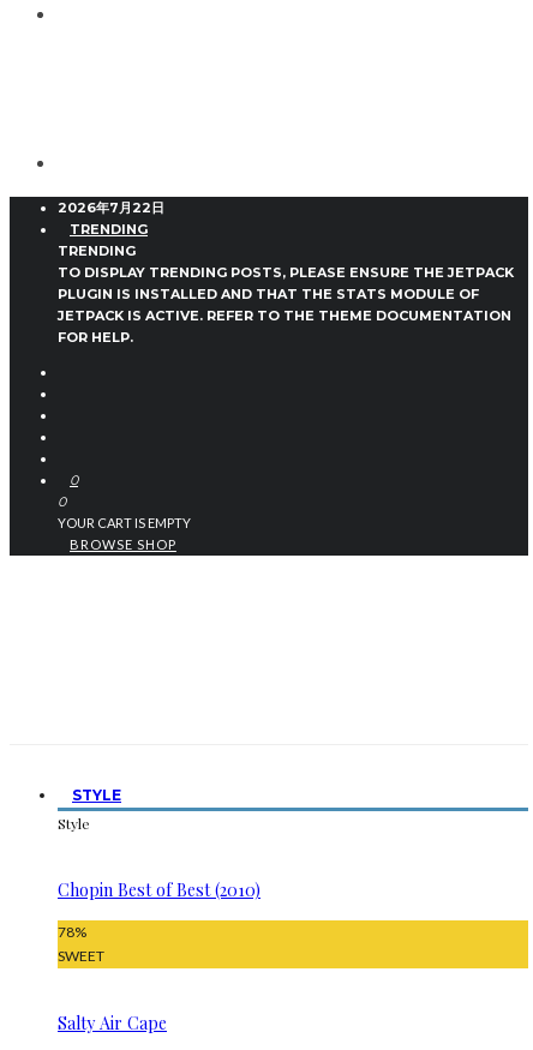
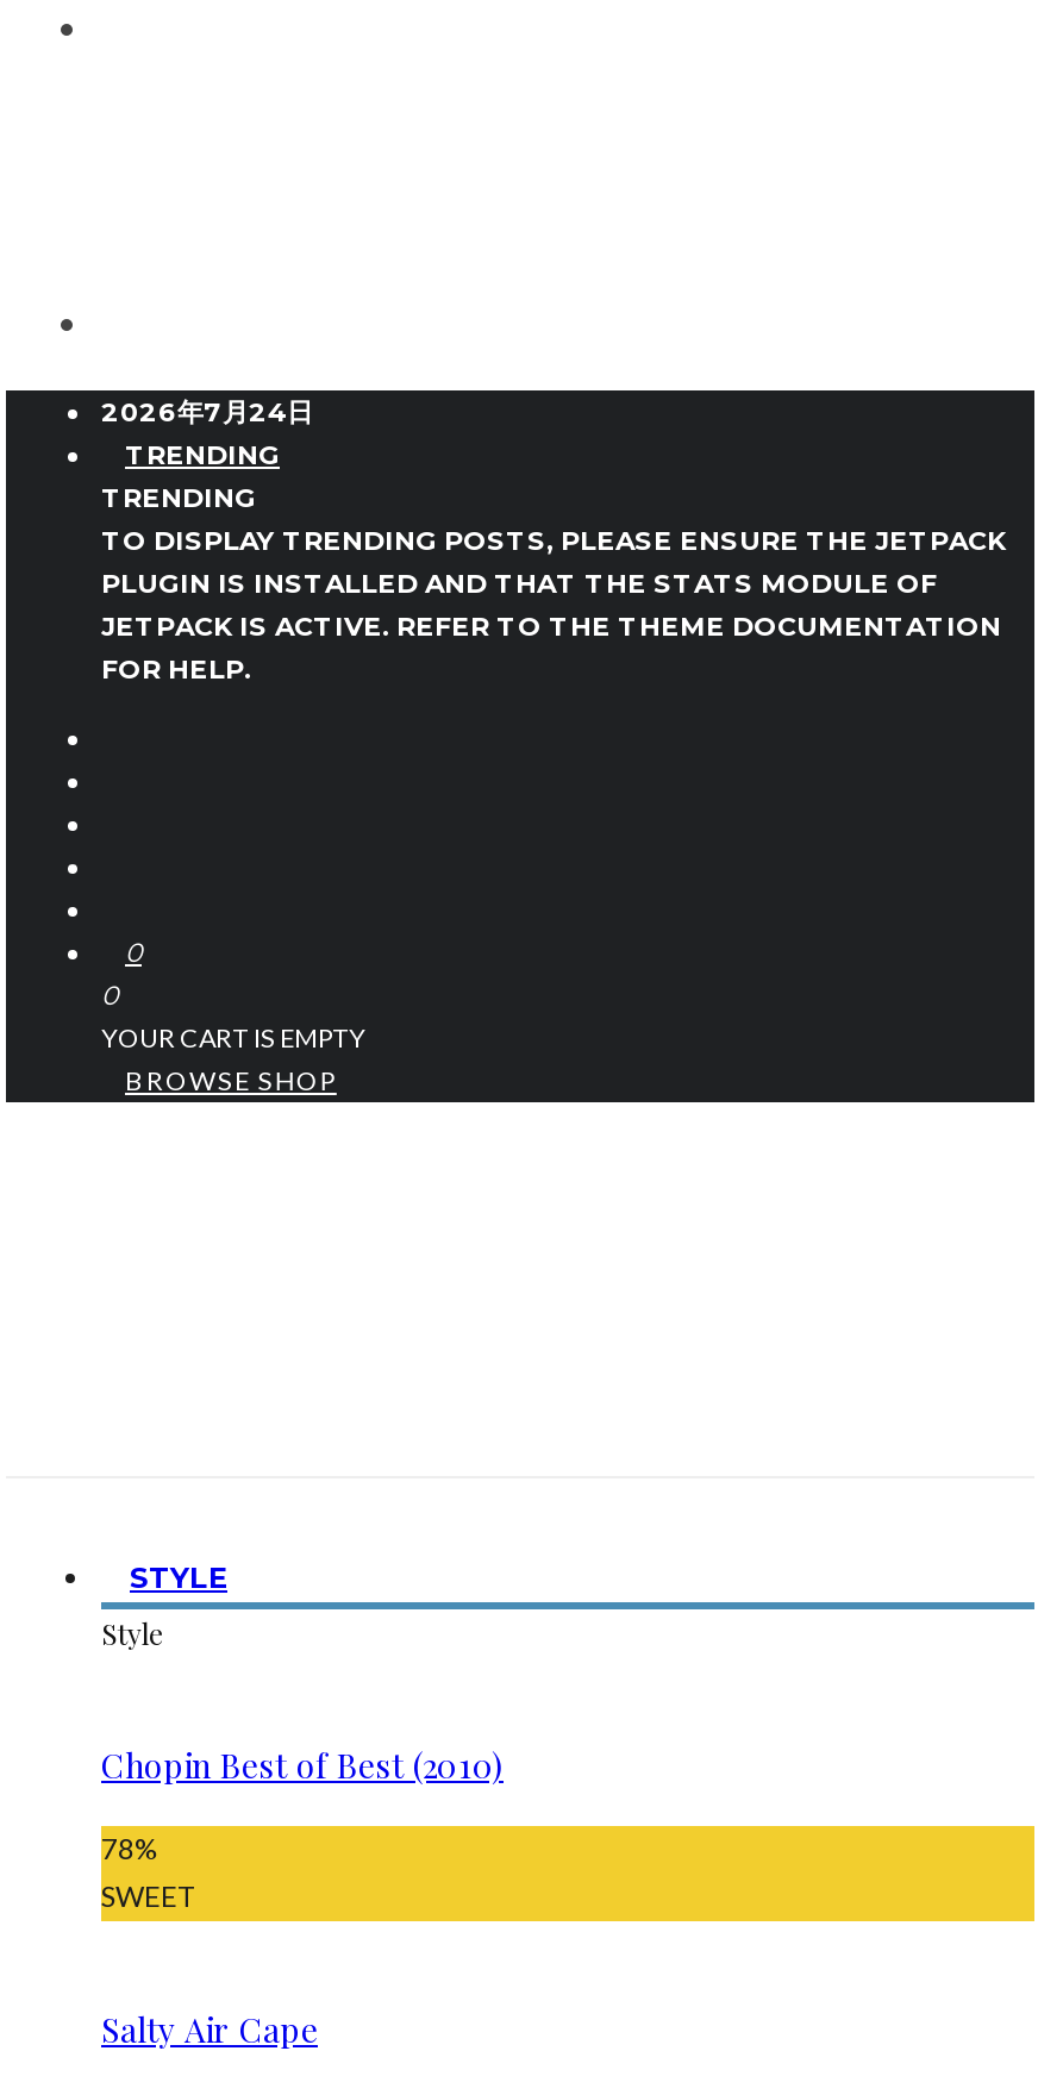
- 2026年7月22日
+ 2026年7月24日
